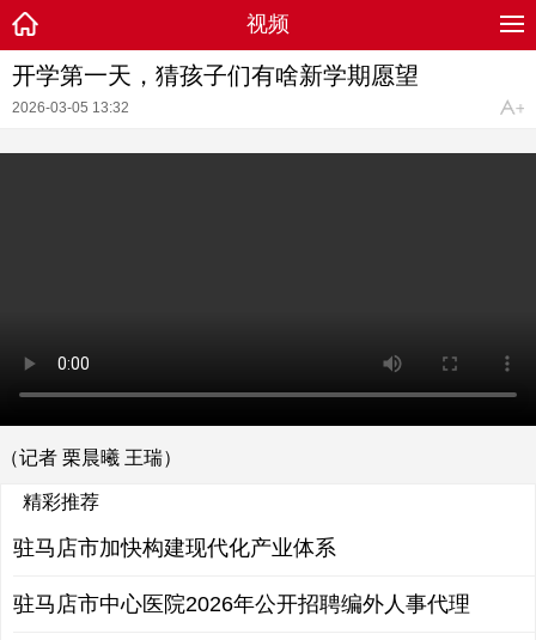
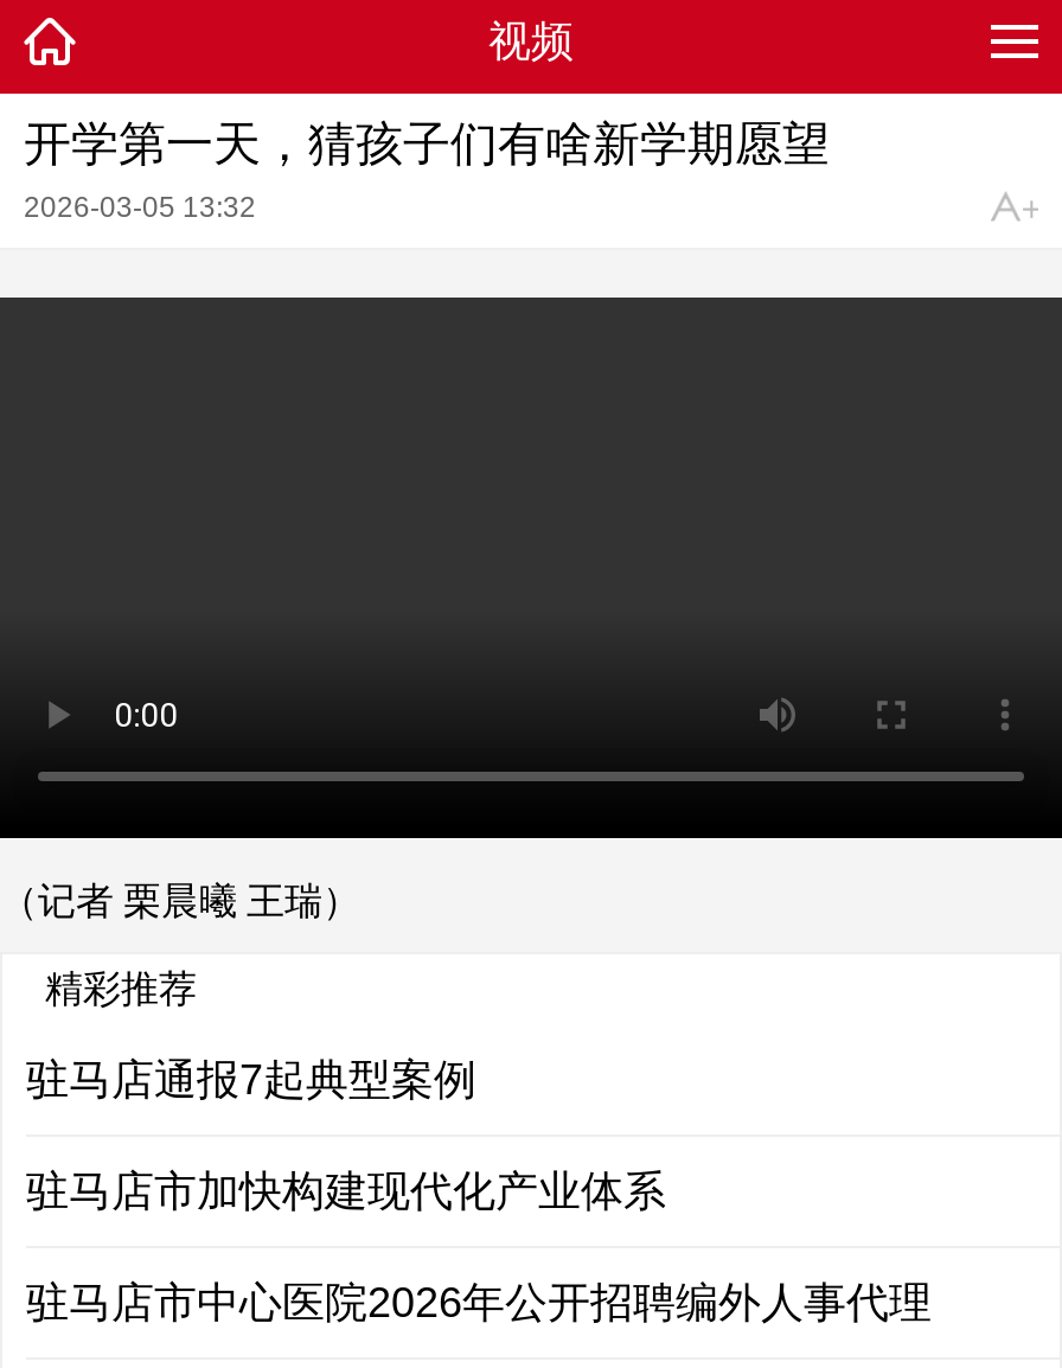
+ 驻马店通报7起典型案例
